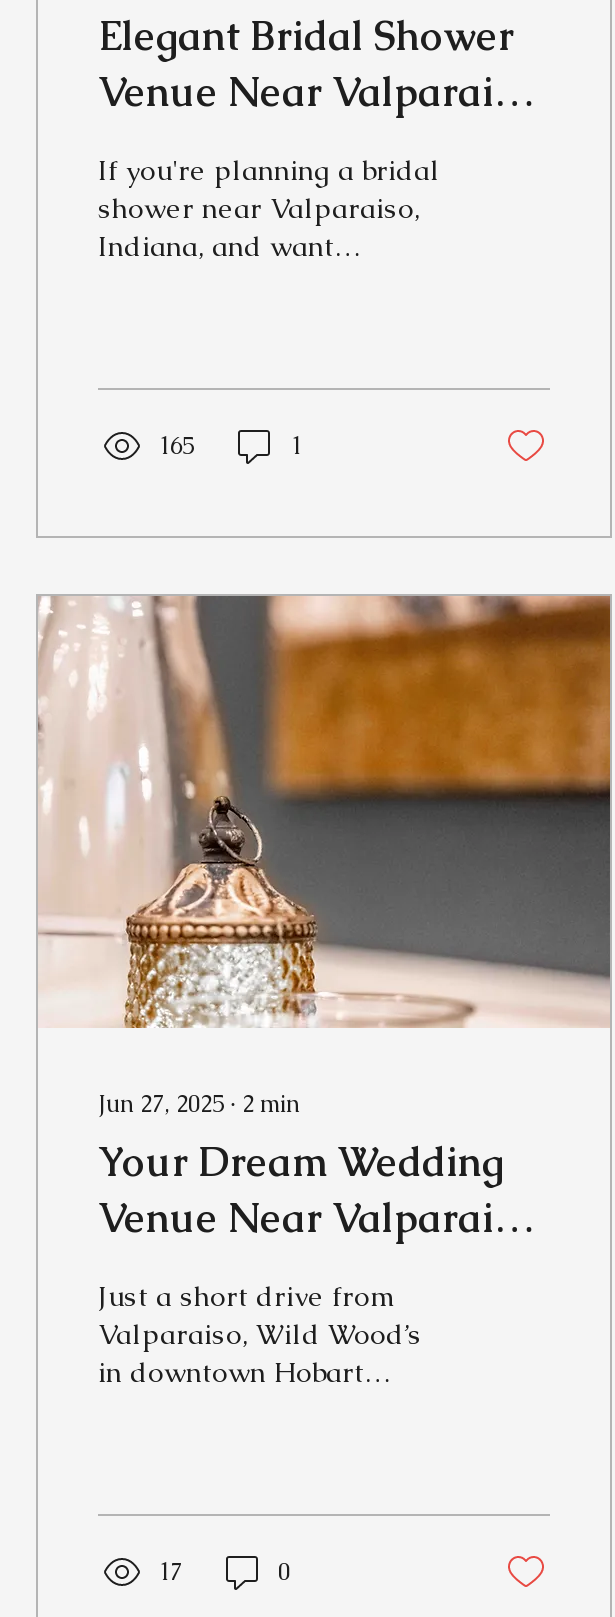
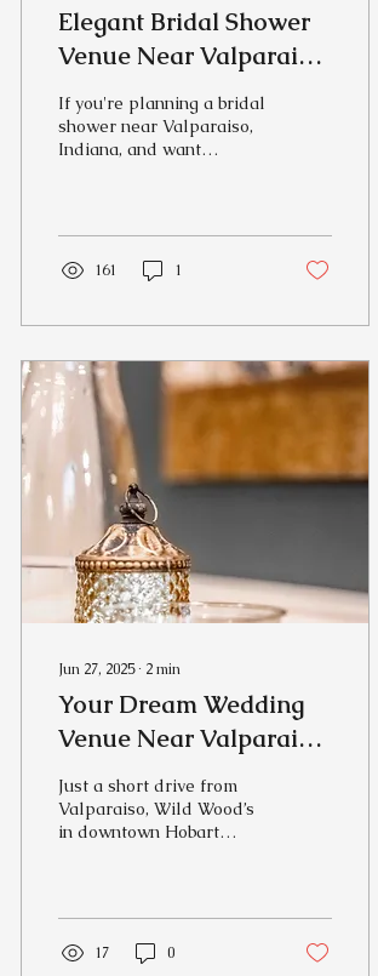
- 165
+ 161
